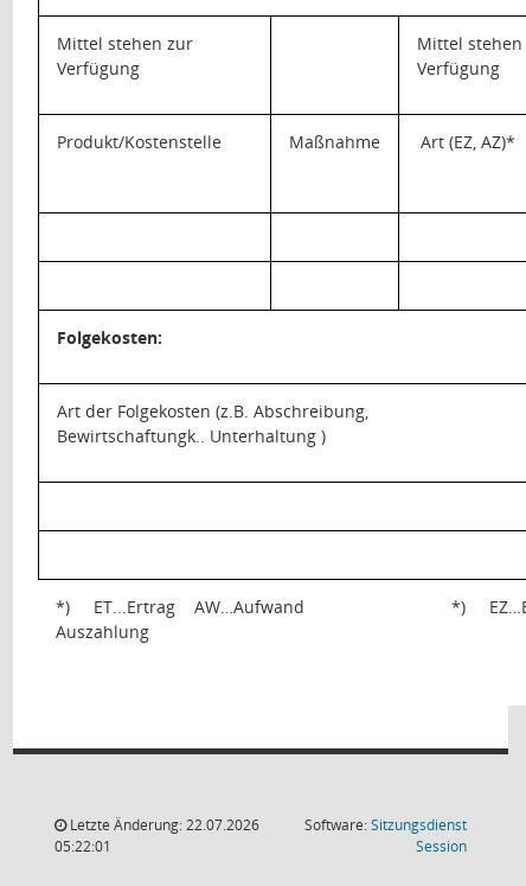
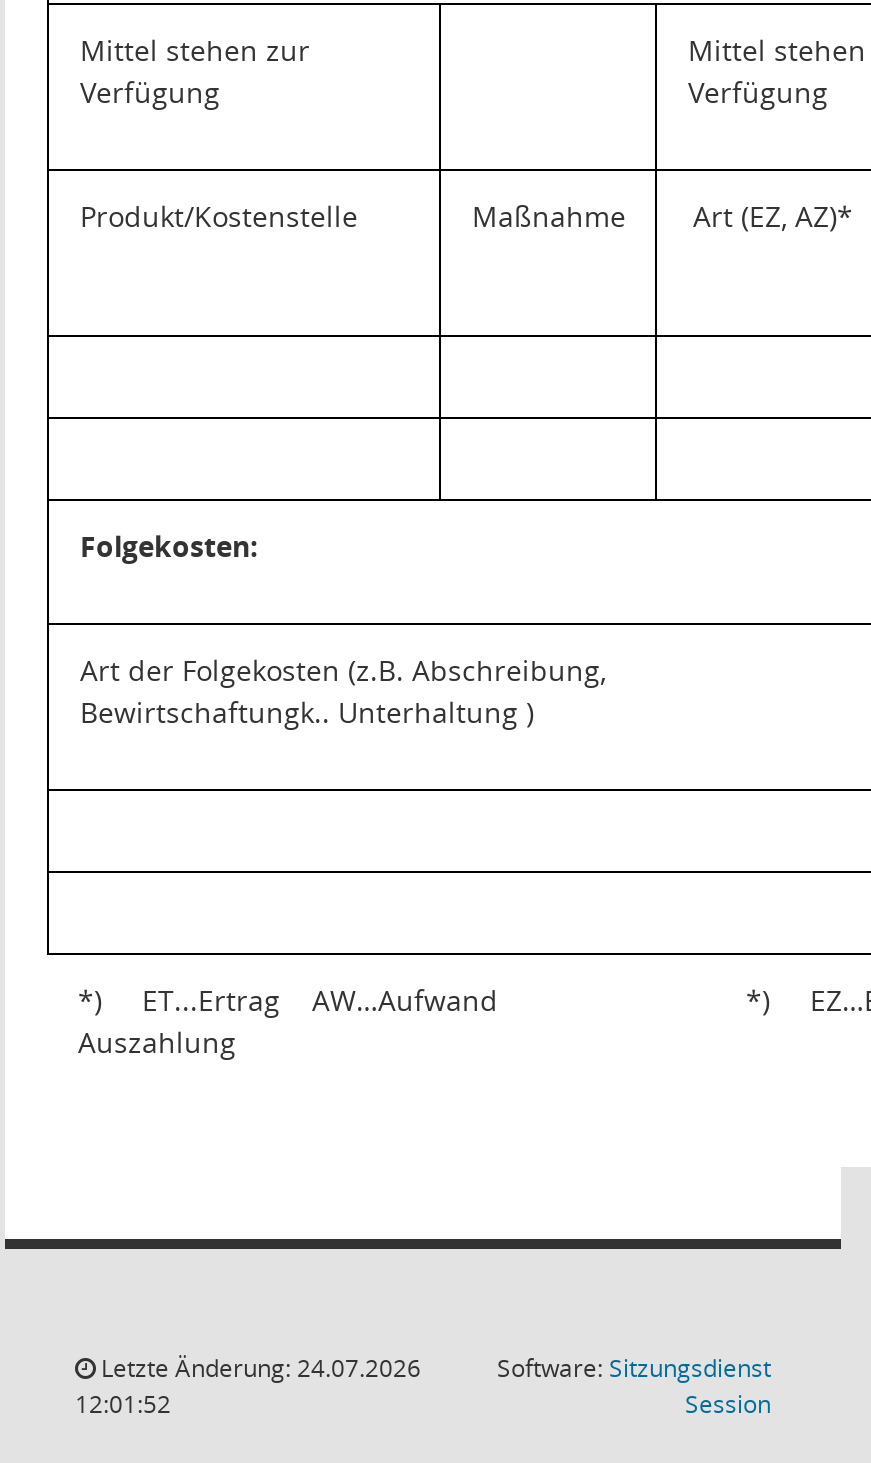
- Letzte Änderung: 22.07.2026
+ Letzte Änderung: 24.07.2026

- 05:22:01
+ 12:01:52
